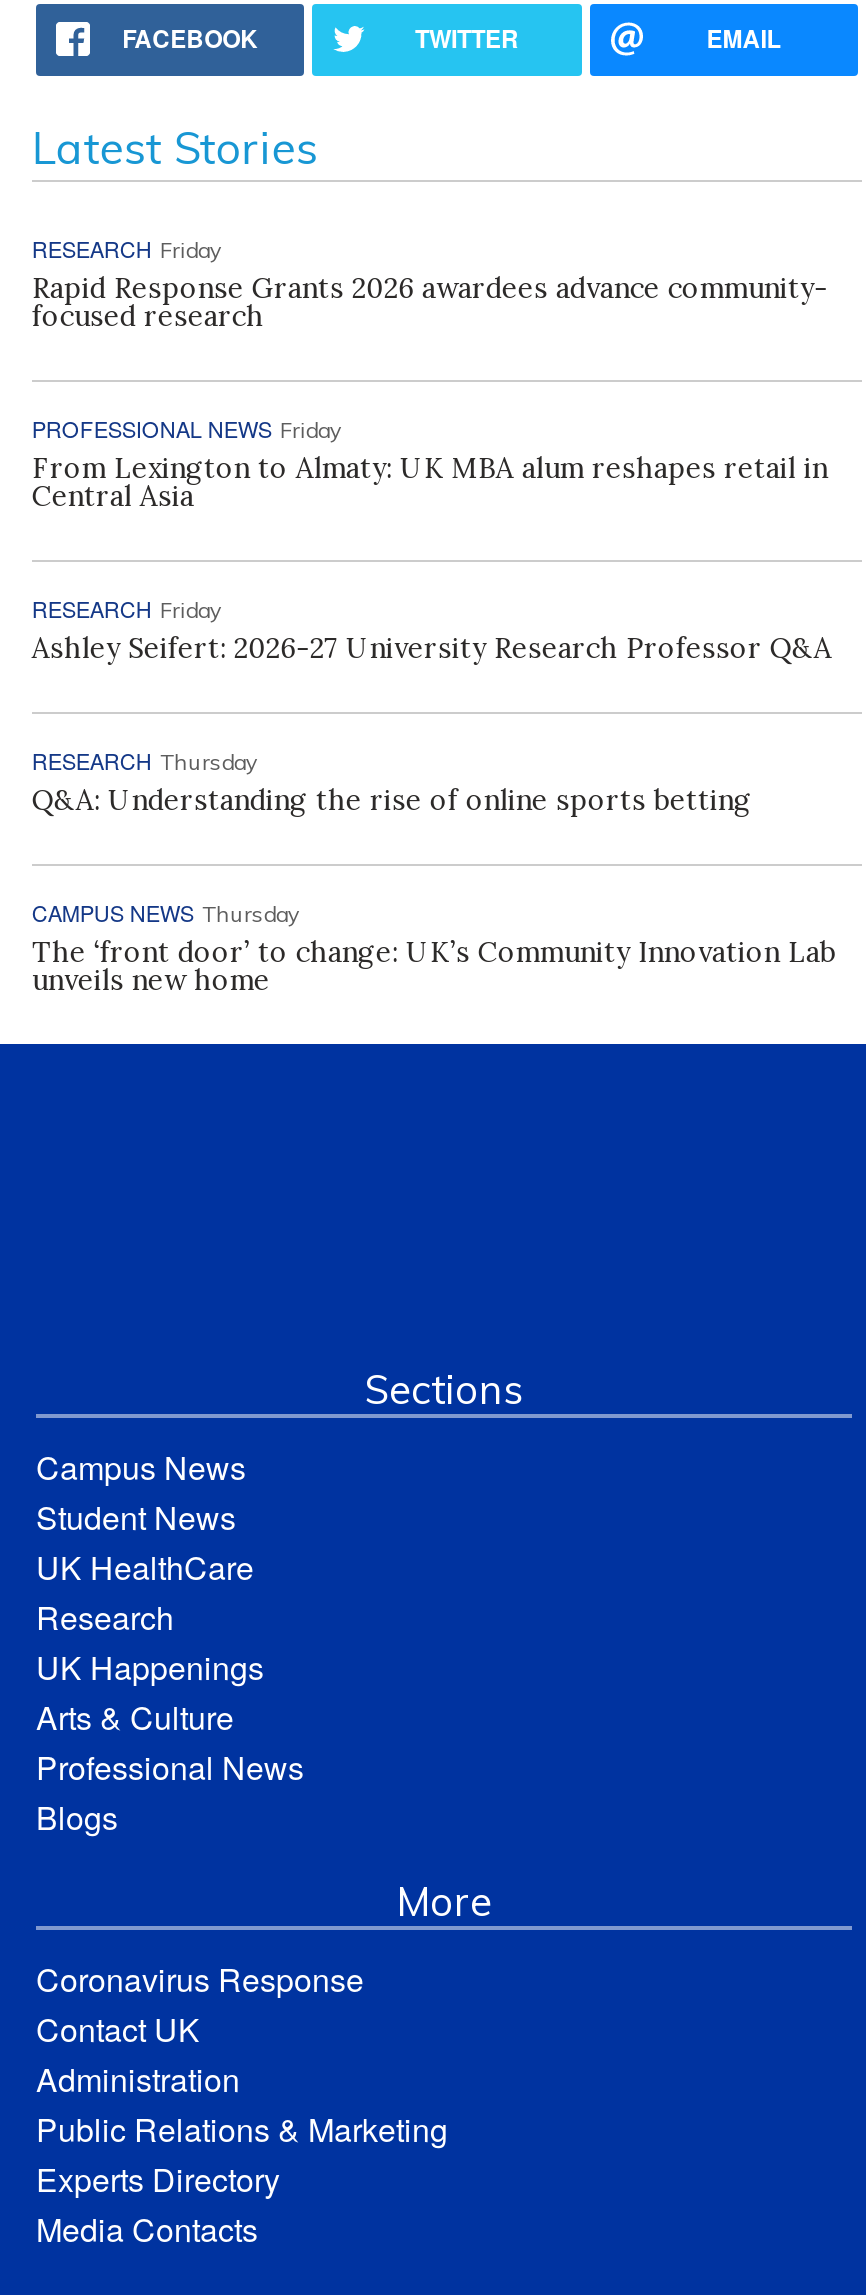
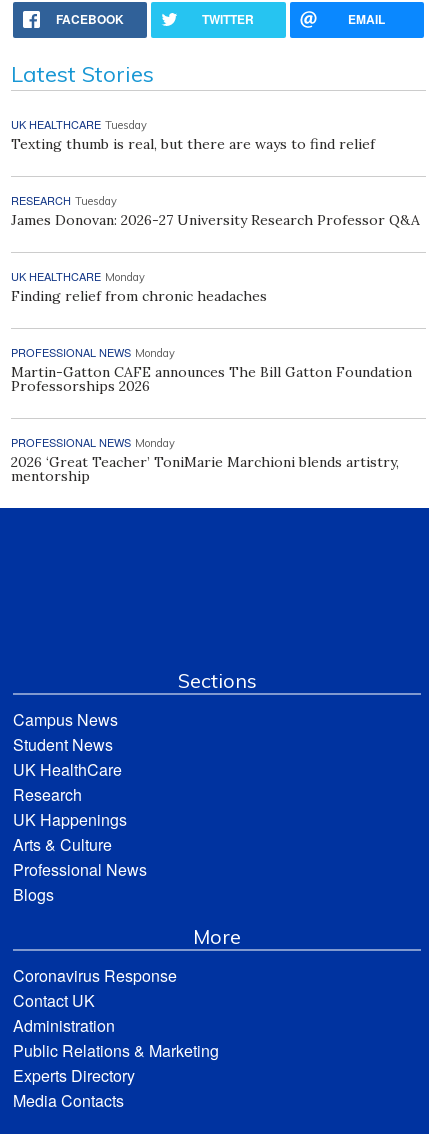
- RESEARCH Friday
- Rapid Response Grants 2026 awardees advance community-
- focused research
+ UK HEALTHCARE Tuesday
+ Texting thumb is real, but there are ways to find relief

- PROFESSIONAL NEWS Friday
- From Lexington to Almaty: UK MBA alum reshapes retail in
- Central Asia
+ RESEARCH Tuesday
+ James Donovan: 2026-27 University Research Professor Q&A

- RESEARCH Friday
- Ashley Seifert: 2026-27 University Research Professor Q&A
+ UK HEALTHCARE Monday
+ Finding relief from chronic headaches

- RESEARCH Thursday
- Q&A: Understanding the rise of online sports betting
+ PROFESSIONAL NEWS Monday
+ Martin-Gatton CAFE announces The Bill Gatton Foundation
+ Professorships 2026

- CAMPUS NEWS Thursday
- The ‘front door’ to change: UK’s Community Innovation Lab
- unveils new home
+ PROFESSIONAL NEWS Monday
+ 2026 ‘Great Teacher’ ToniMarie Marchioni blends artistry,
+ mentorship
